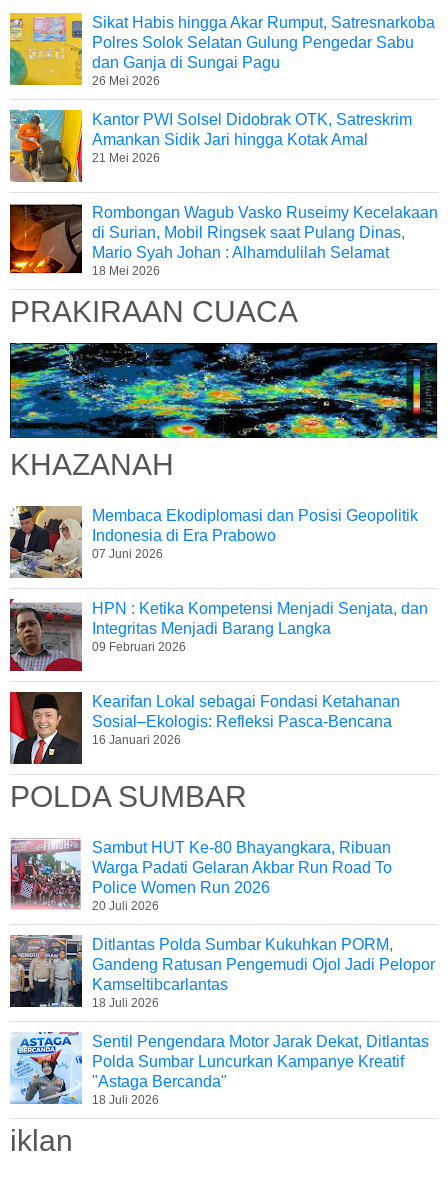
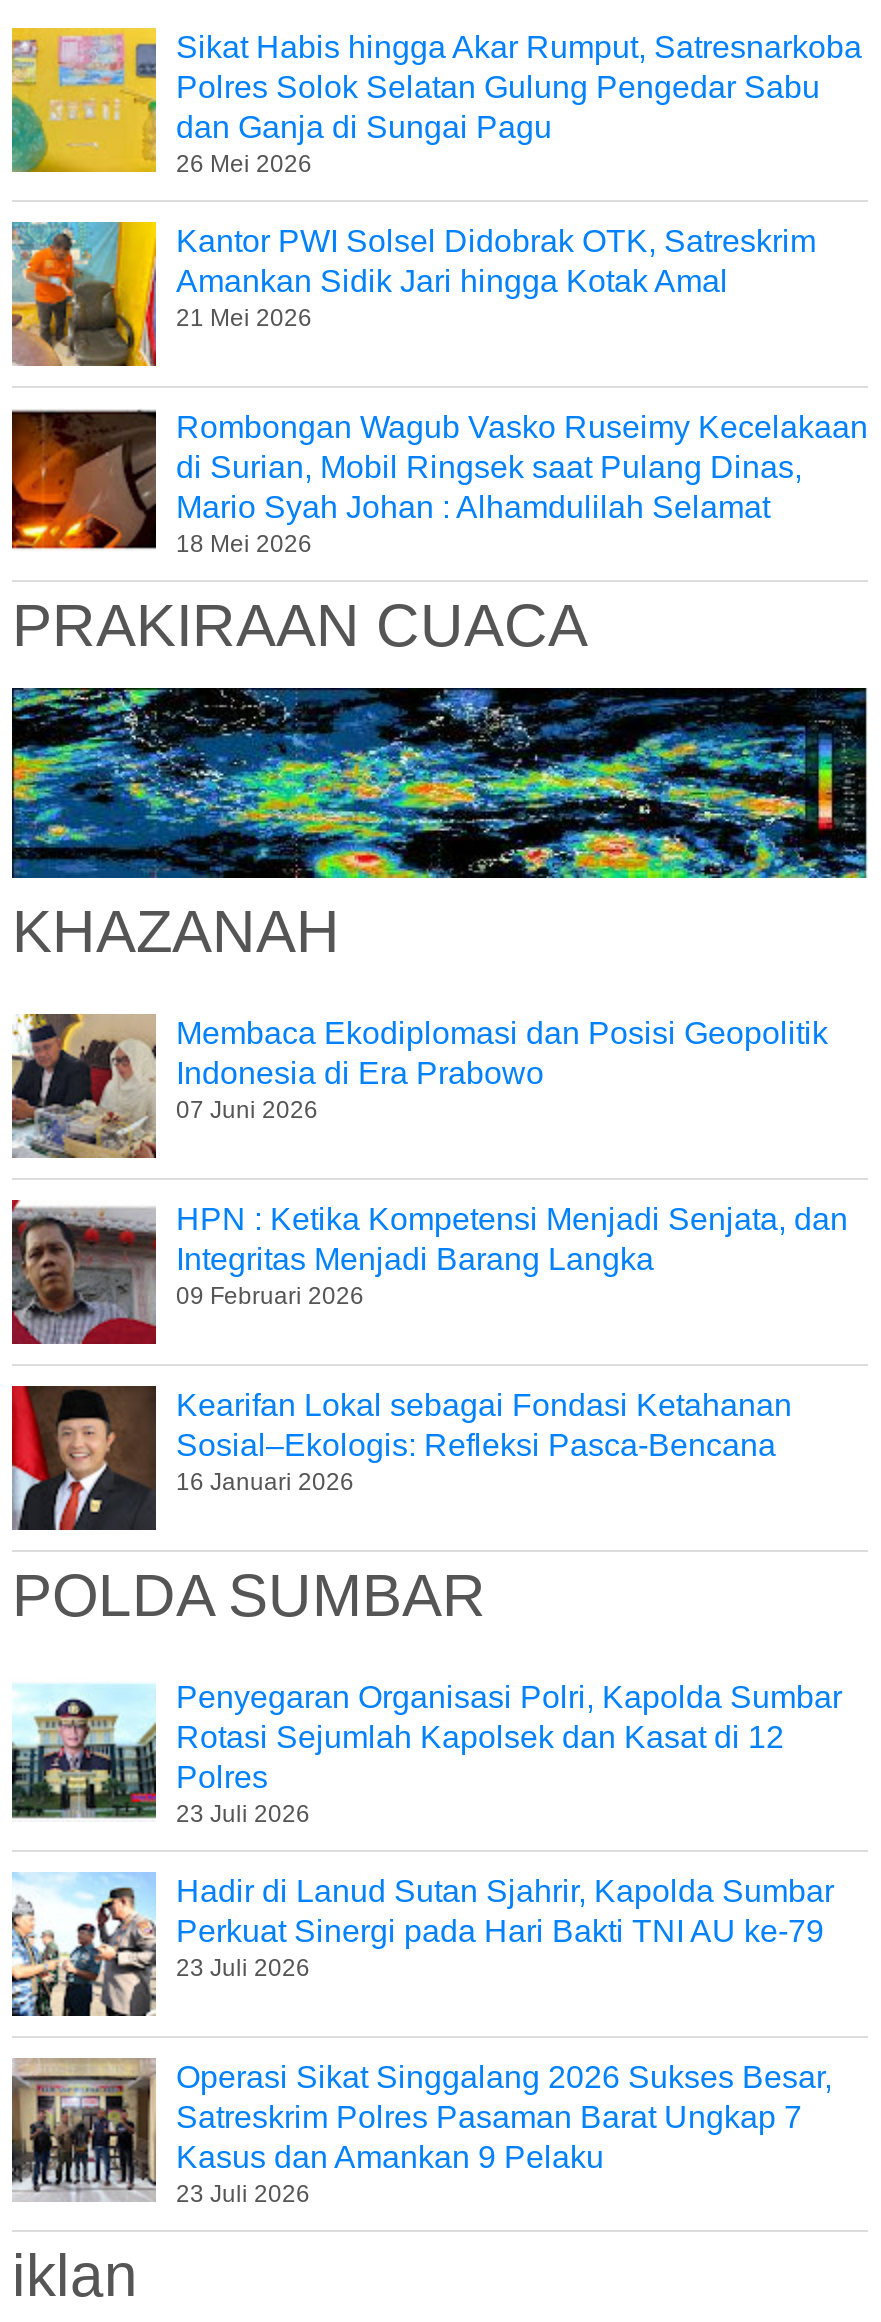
- [image]
- Sambut HUT Ke-80 Bhayangkara, Ribuan
- Warga Padati Gelaran Akbar Run Road To
- Police Women Run 2026
- 20 Juli 2026
+ [image]
+ Penyegaran Organisasi Polri, Kapolda Sumbar
+ Rotasi Sejumlah Kapolsek dan Kasat di 12
+ Polres
+ 23 Juli 2026

- [image]
- Ditlantas Polda Sumbar Kukuhkan PORM,
- Gandeng Ratusan Pengemudi Ojol Jadi Pelopor
- Kamseltibcarlantas
- 18 Juli 2026
+ [image]
+ Hadir di Lanud Sutan Sjahrir, Kapolda Sumbar
+ Perkuat Sinergi pada Hari Bakti TNI AU ke-79
+ 23 Juli 2026

- [image]
- Sentil Pengendara Motor Jarak Dekat, Ditlantas
- Polda Sumbar Luncurkan Kampanye Kreatif
- "Astaga Bercanda"
- 18 Juli 2026
+ [image]
+ Operasi Sikat Singgalang 2026 Sukses Besar,
+ Satreskrim Polres Pasaman Barat Ungkap 7
+ Kasus dan Amankan 9 Pelaku
+ 23 Juli 2026
